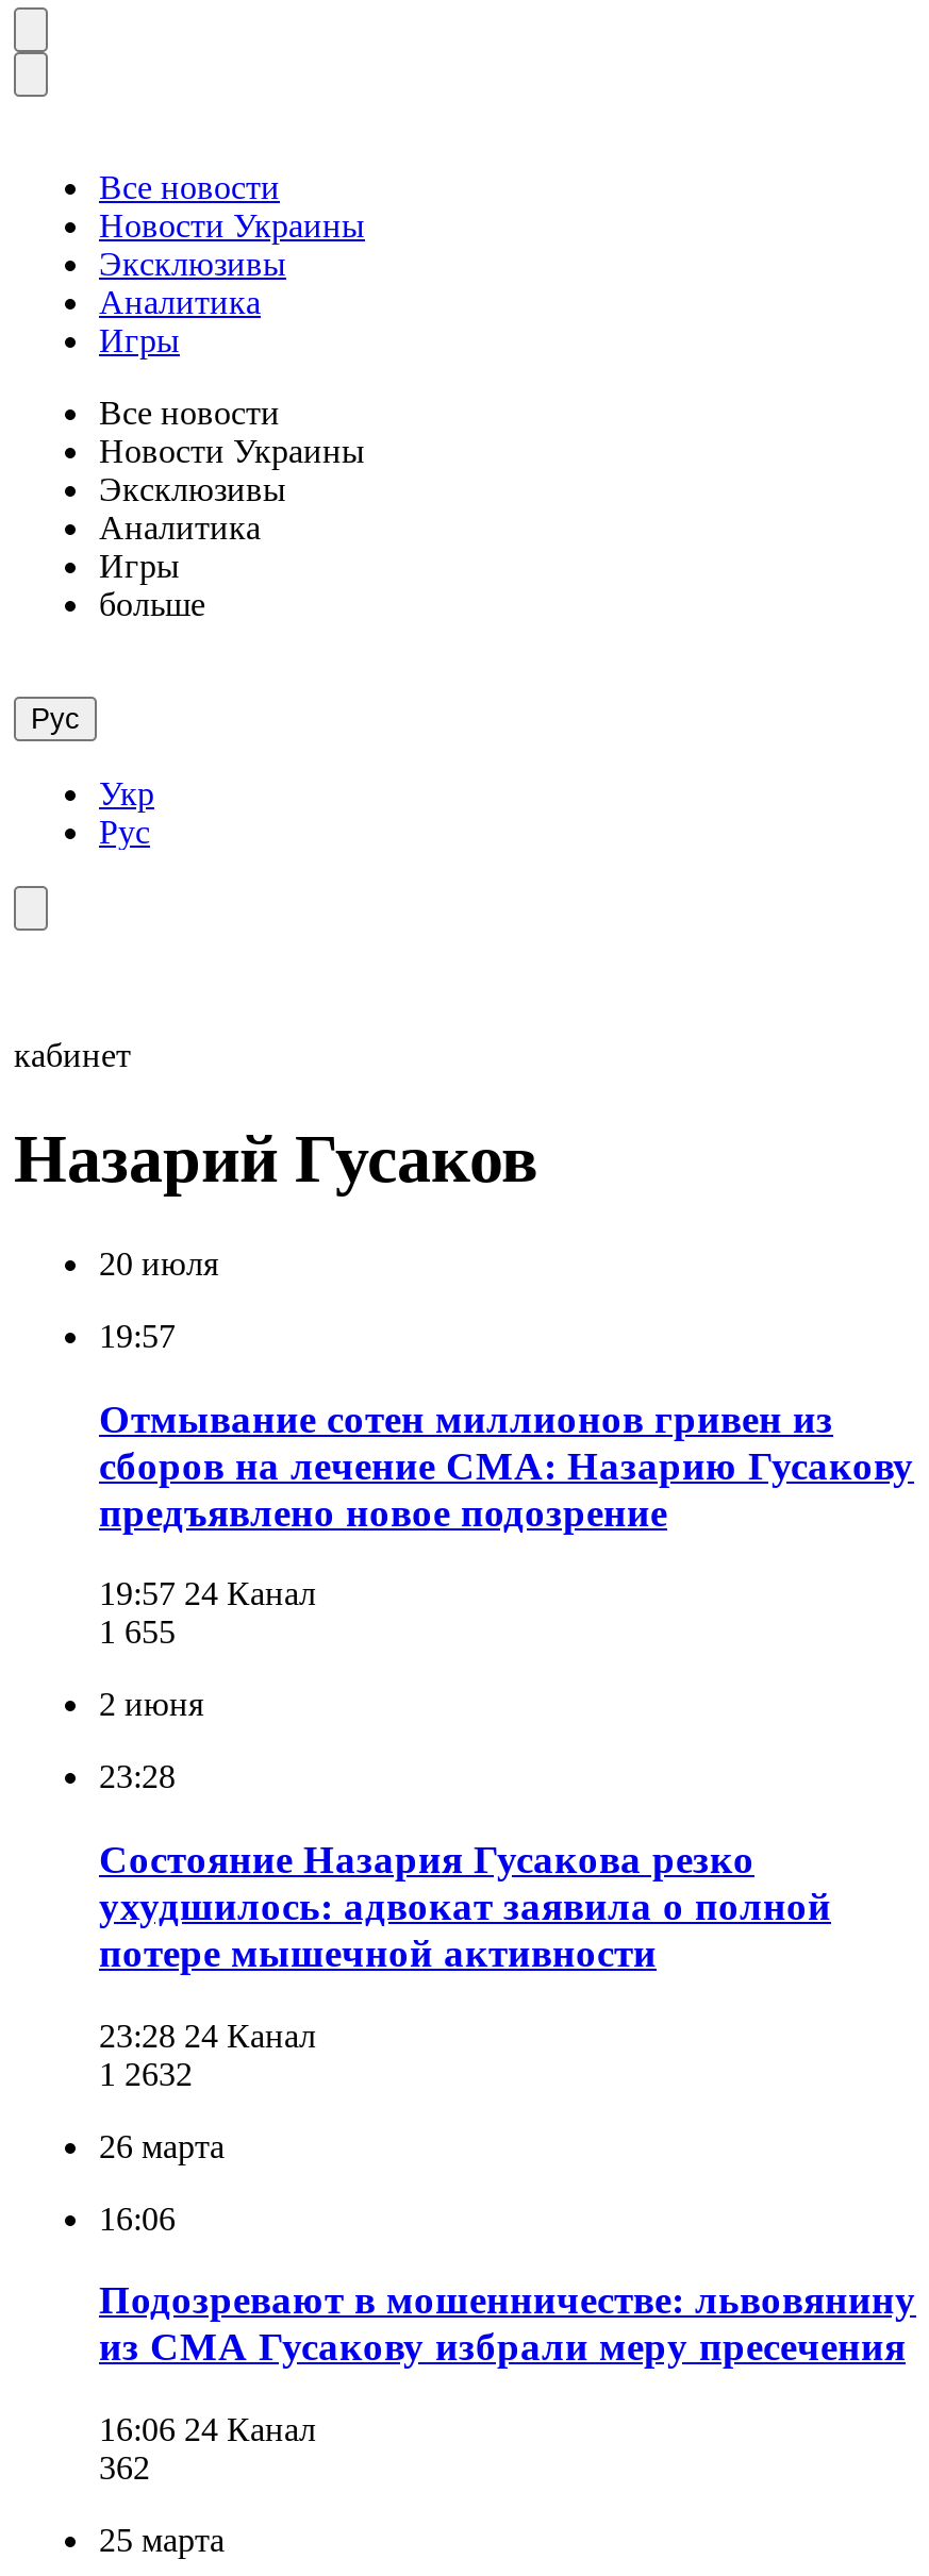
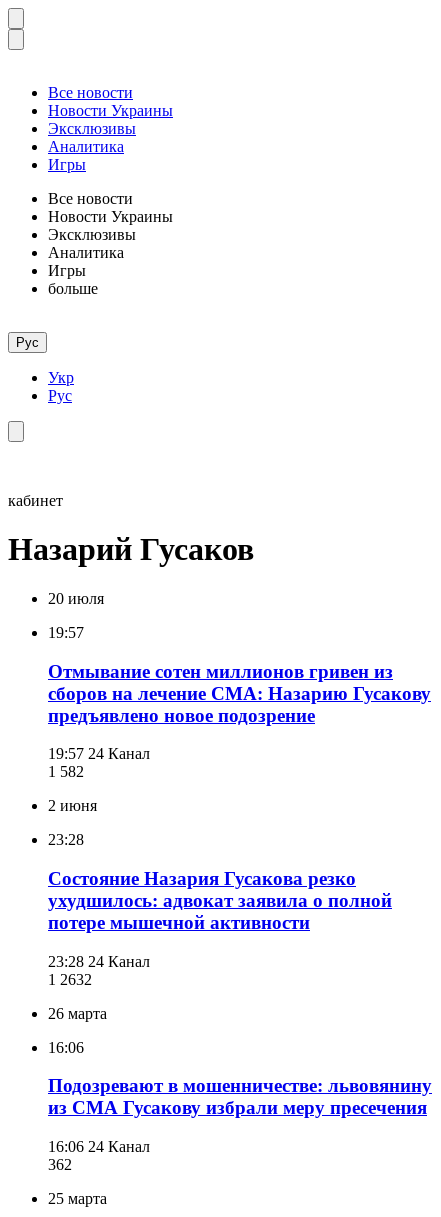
- 1 655
+ 1 582
